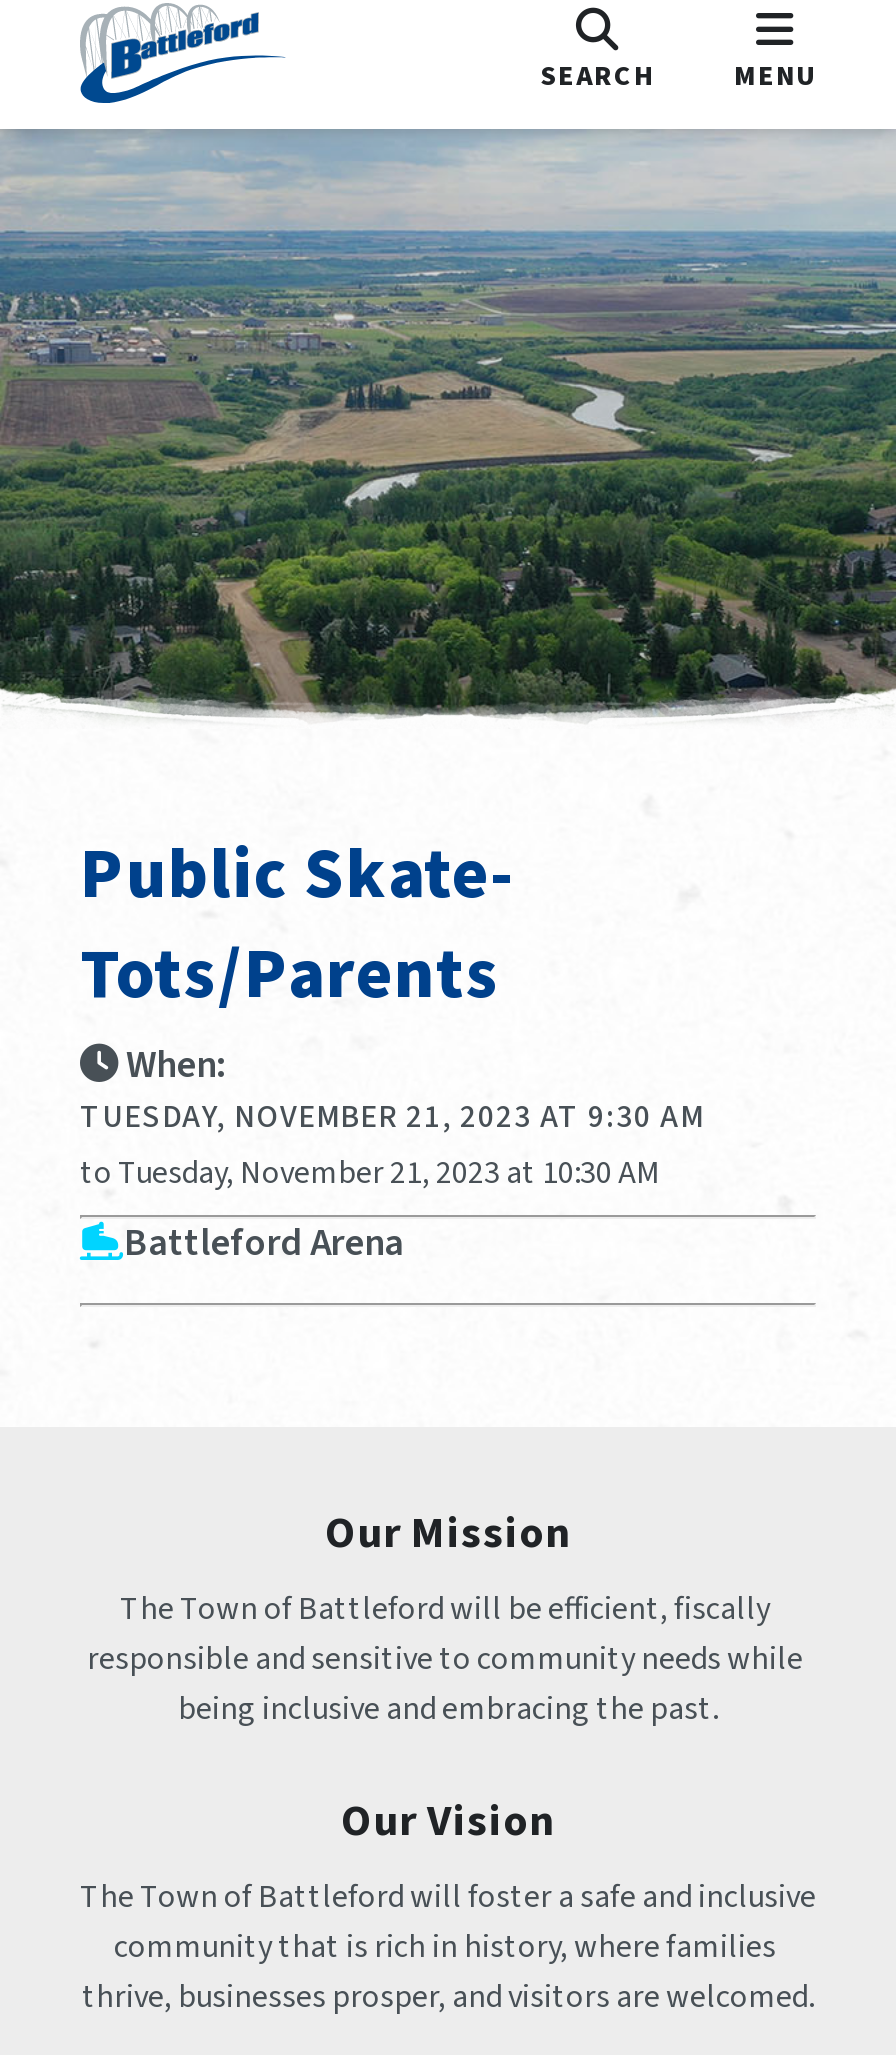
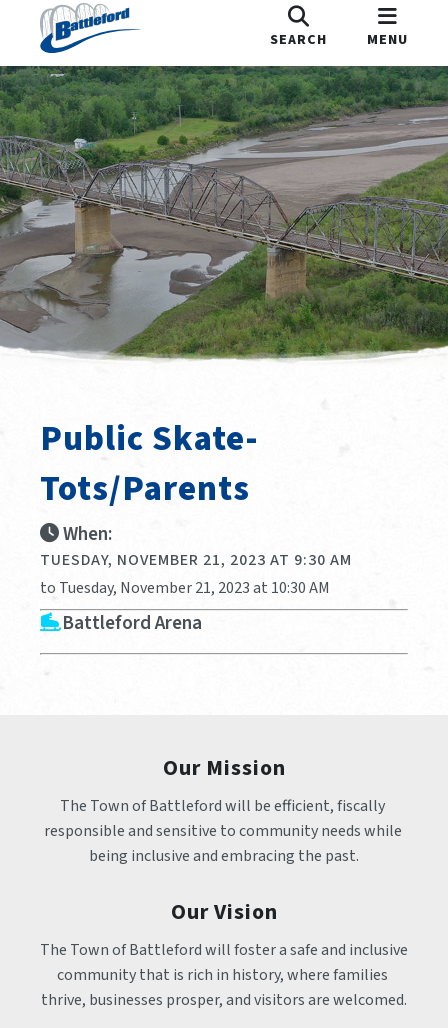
- [image]
+ [image]
